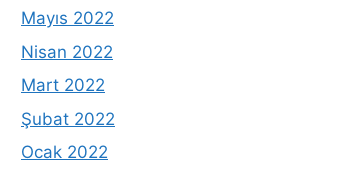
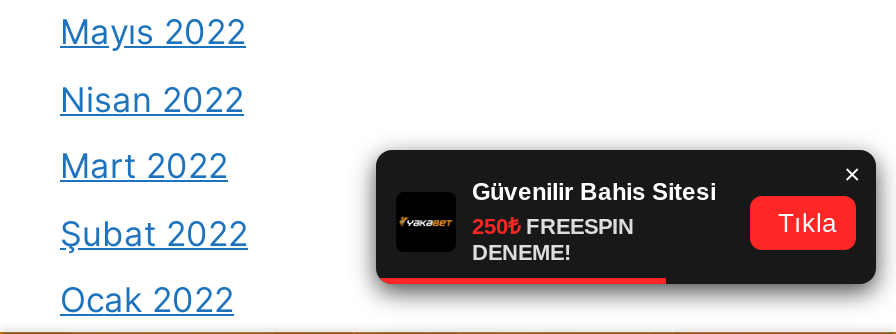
+ [image]
